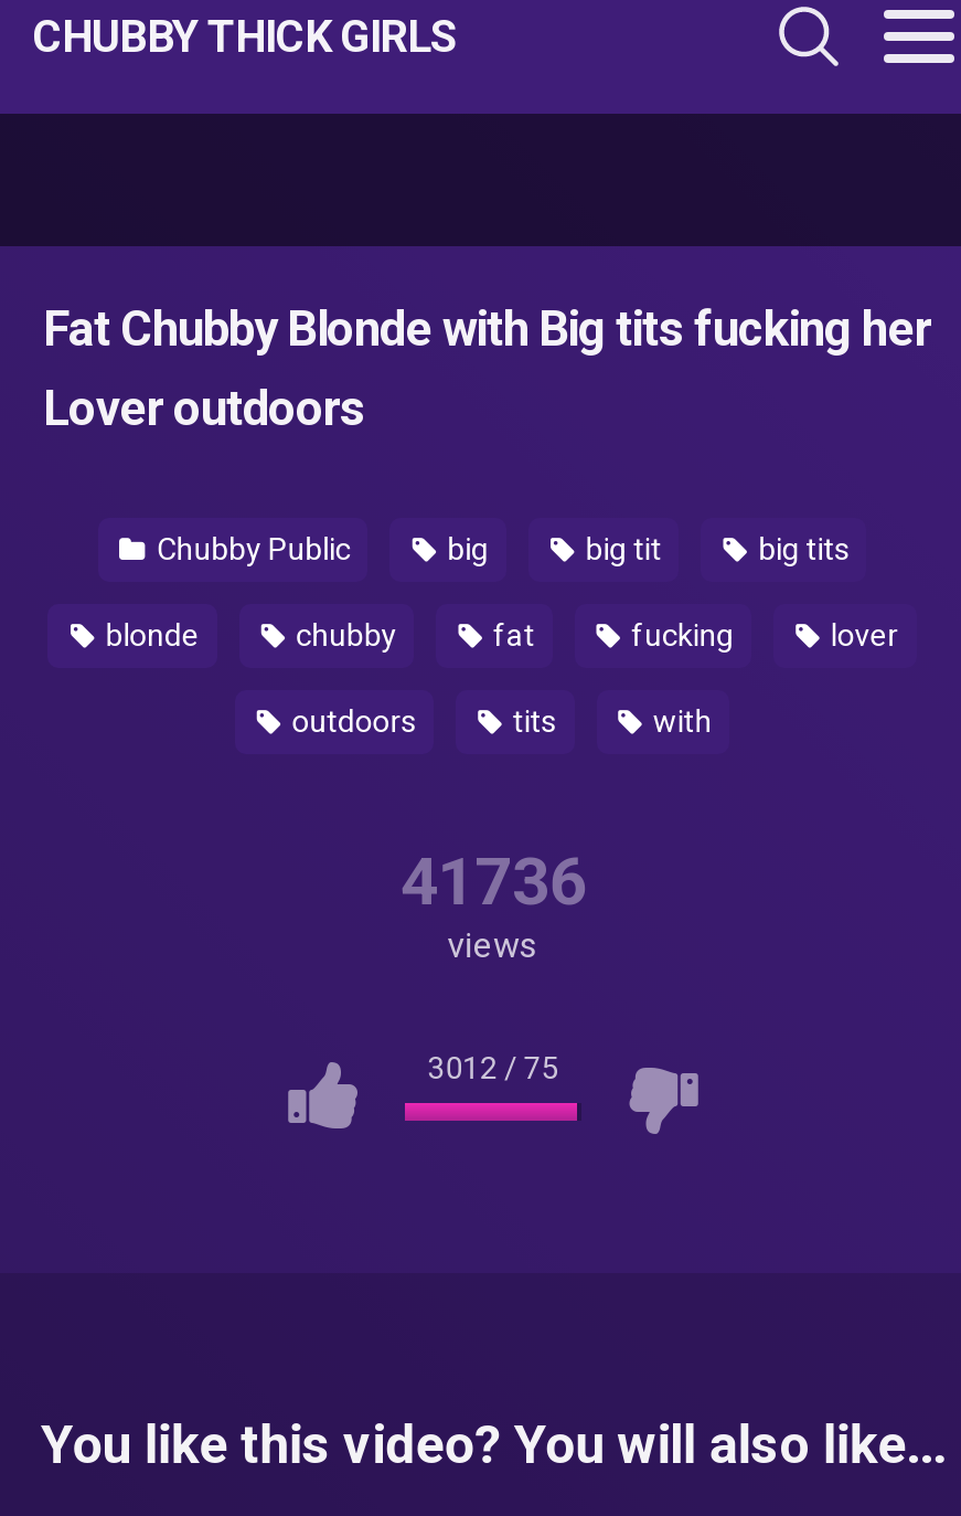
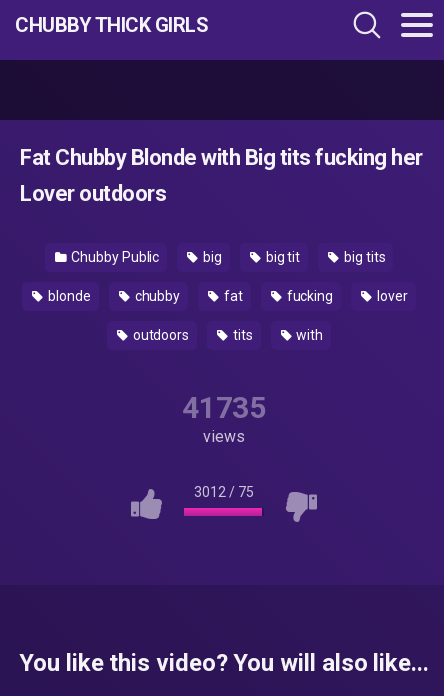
- 41736
+ 41735
